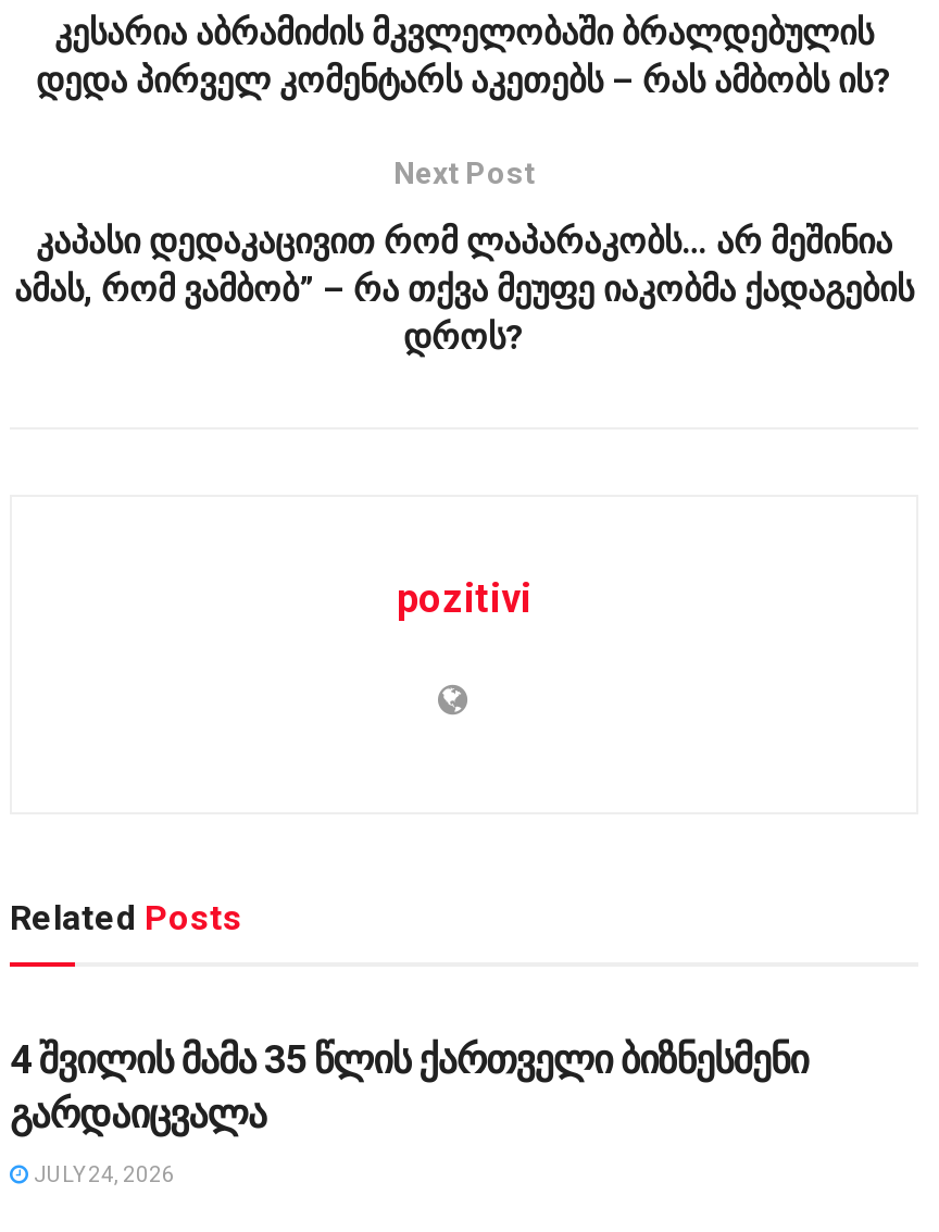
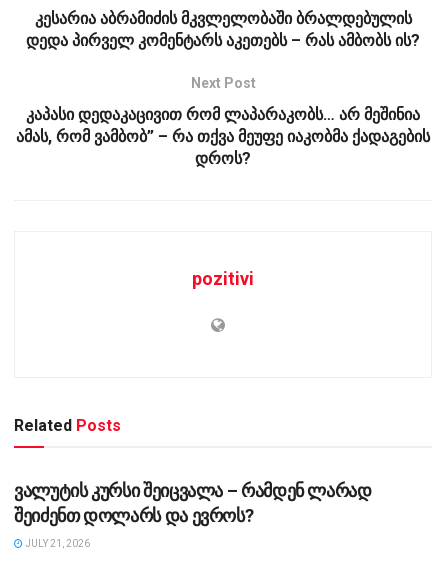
- 4 შვილის მამა 35 წლის ქართველი ბიზნესმენი
- გარდაიცვალა
+ ვალუტის კურსი შეიცვალა – რამდენ ლარად
+ შეიძენთ დოლარს და ევროს?

- JULY 24, 2026
+ JULY 21, 2026
